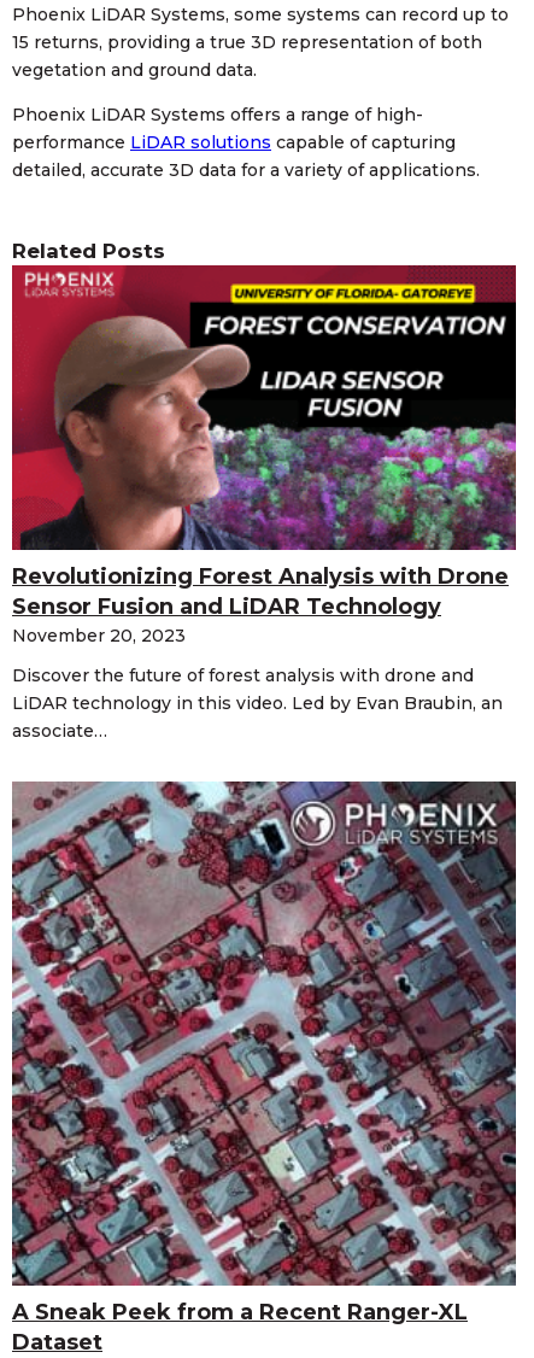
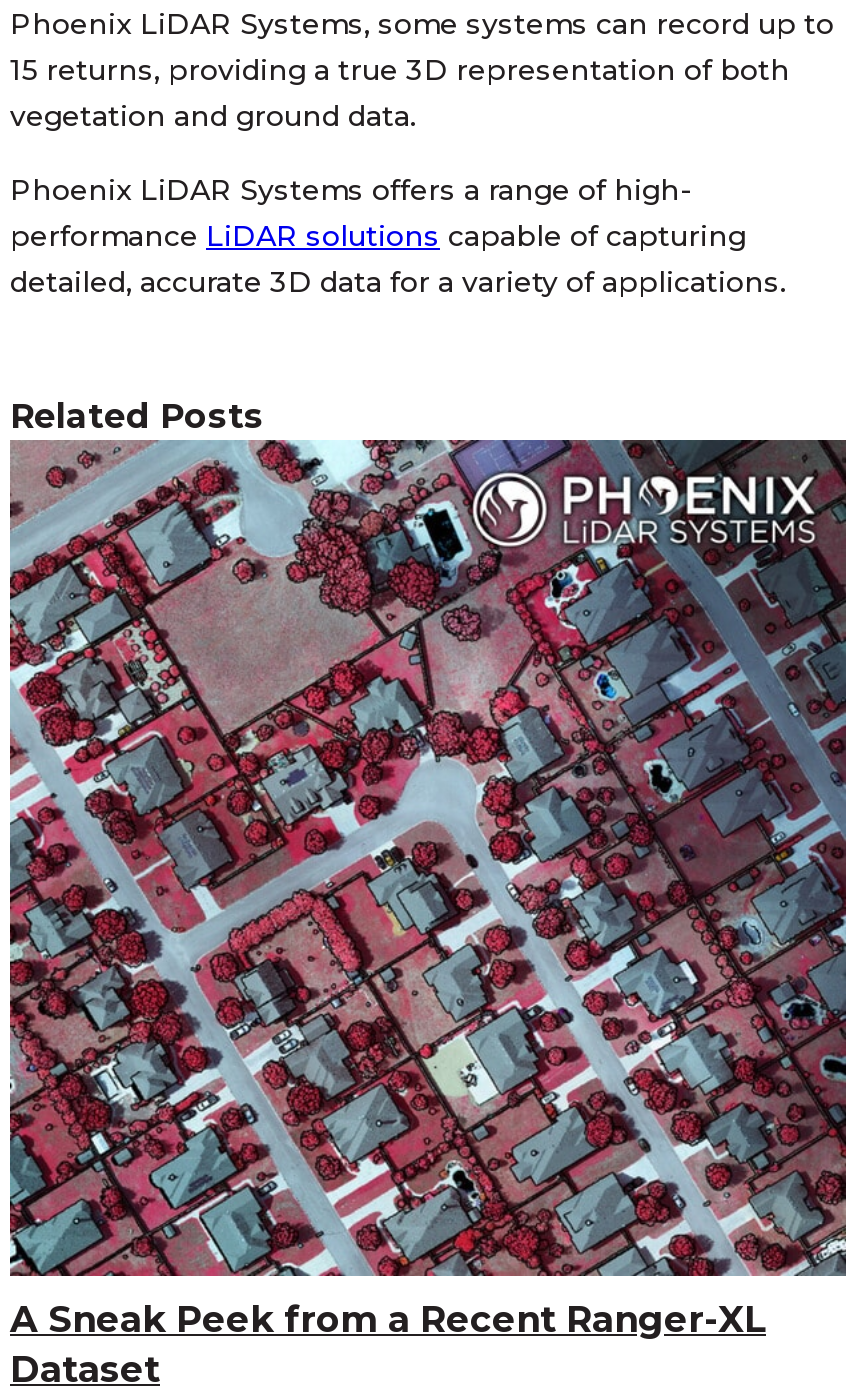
- [image]
- Revolutionizing Forest Analysis with Drone
- Sensor Fusion and LiDAR Technology
- November 20, 2023
- Discover the future of forest analysis with drone and
- LiDAR technology in this video. Led by Evan Braubin, an
- associate…
